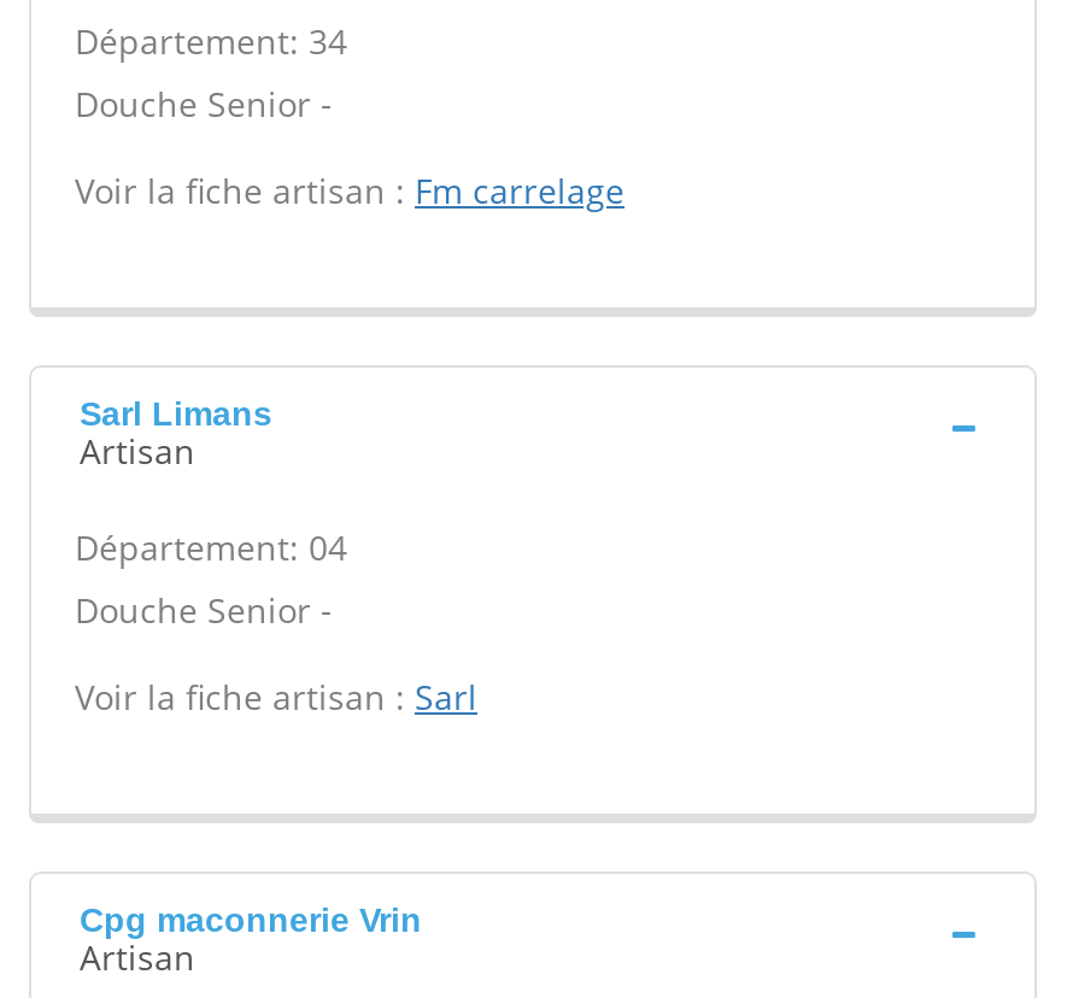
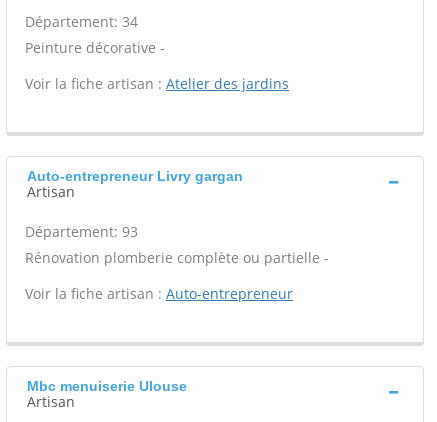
- Douche Senior -
+ Peinture décorative -

- Voir la fiche artisan : Fm carrelage
+ Voir la fiche artisan : Atelier des jardins

- Sarl Limans
+ Auto-entrepreneur Livry gargan

- Département: 04
- Douche Senior -
+ Département: 93
+ Rénovation plomberie complète ou partielle -

- Voir la fiche artisan : Sarl
+ Voir la fiche artisan : Auto-entrepreneur

- Cpg maconnerie Vrin
+ Mbc menuiserie Ulouse
